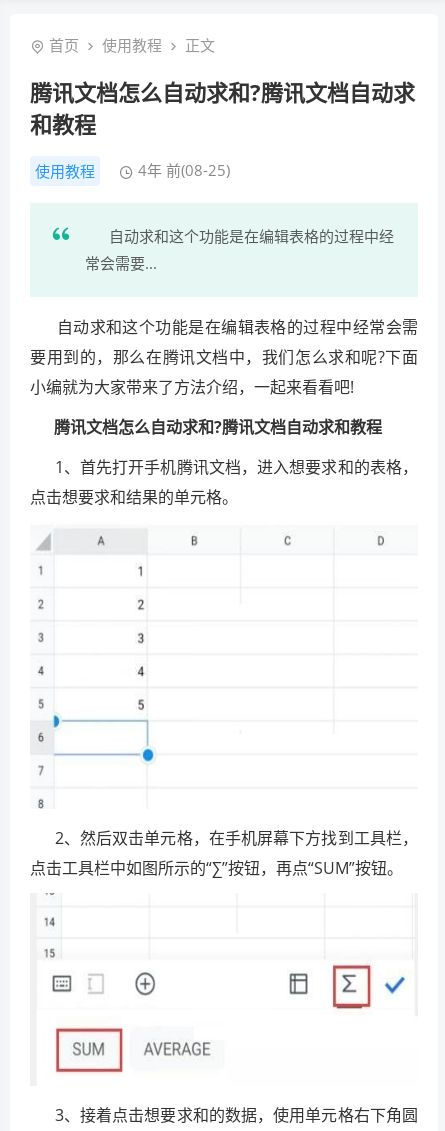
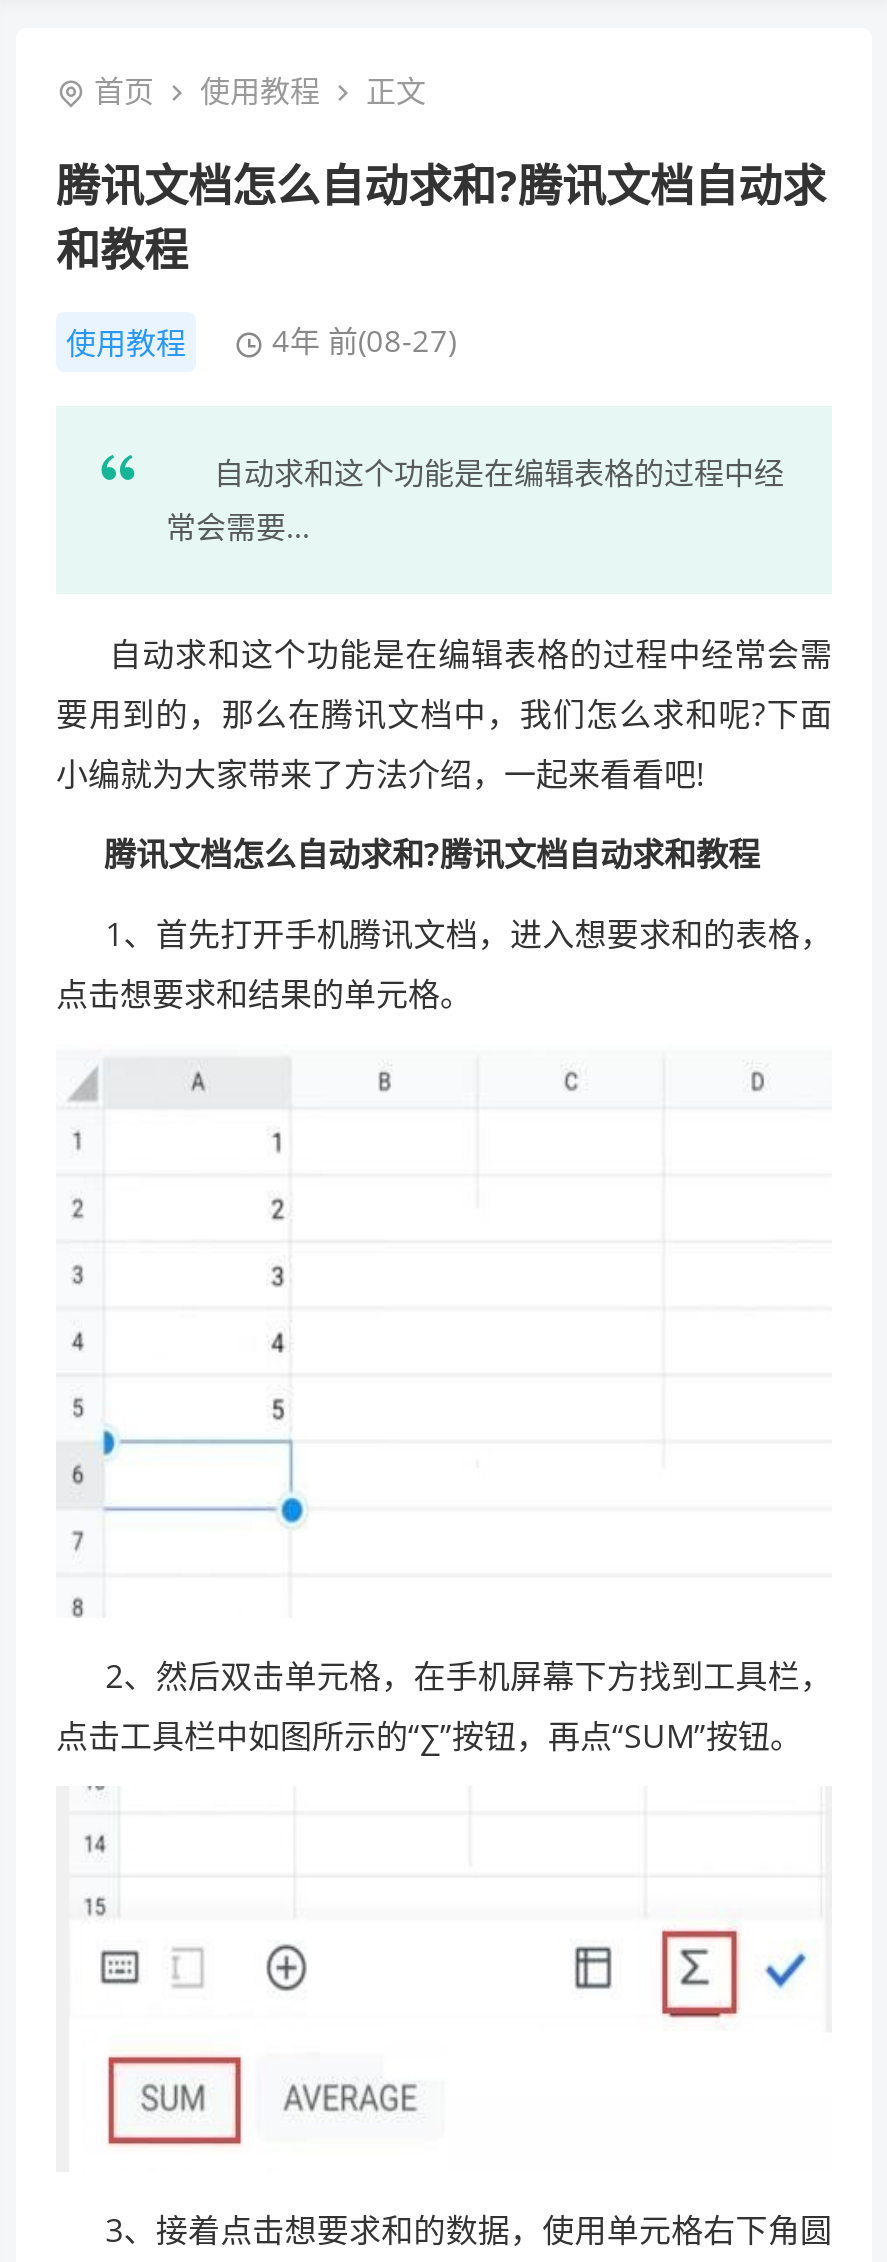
- 4年 前(08-25)
+ 4年 前(08-27)
